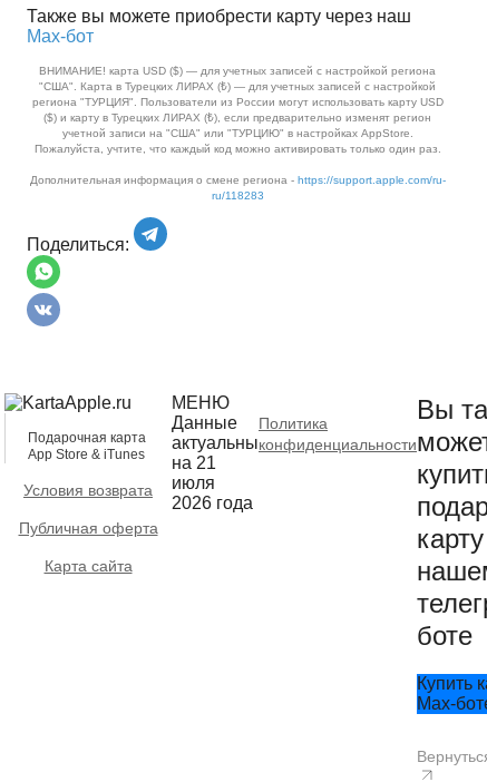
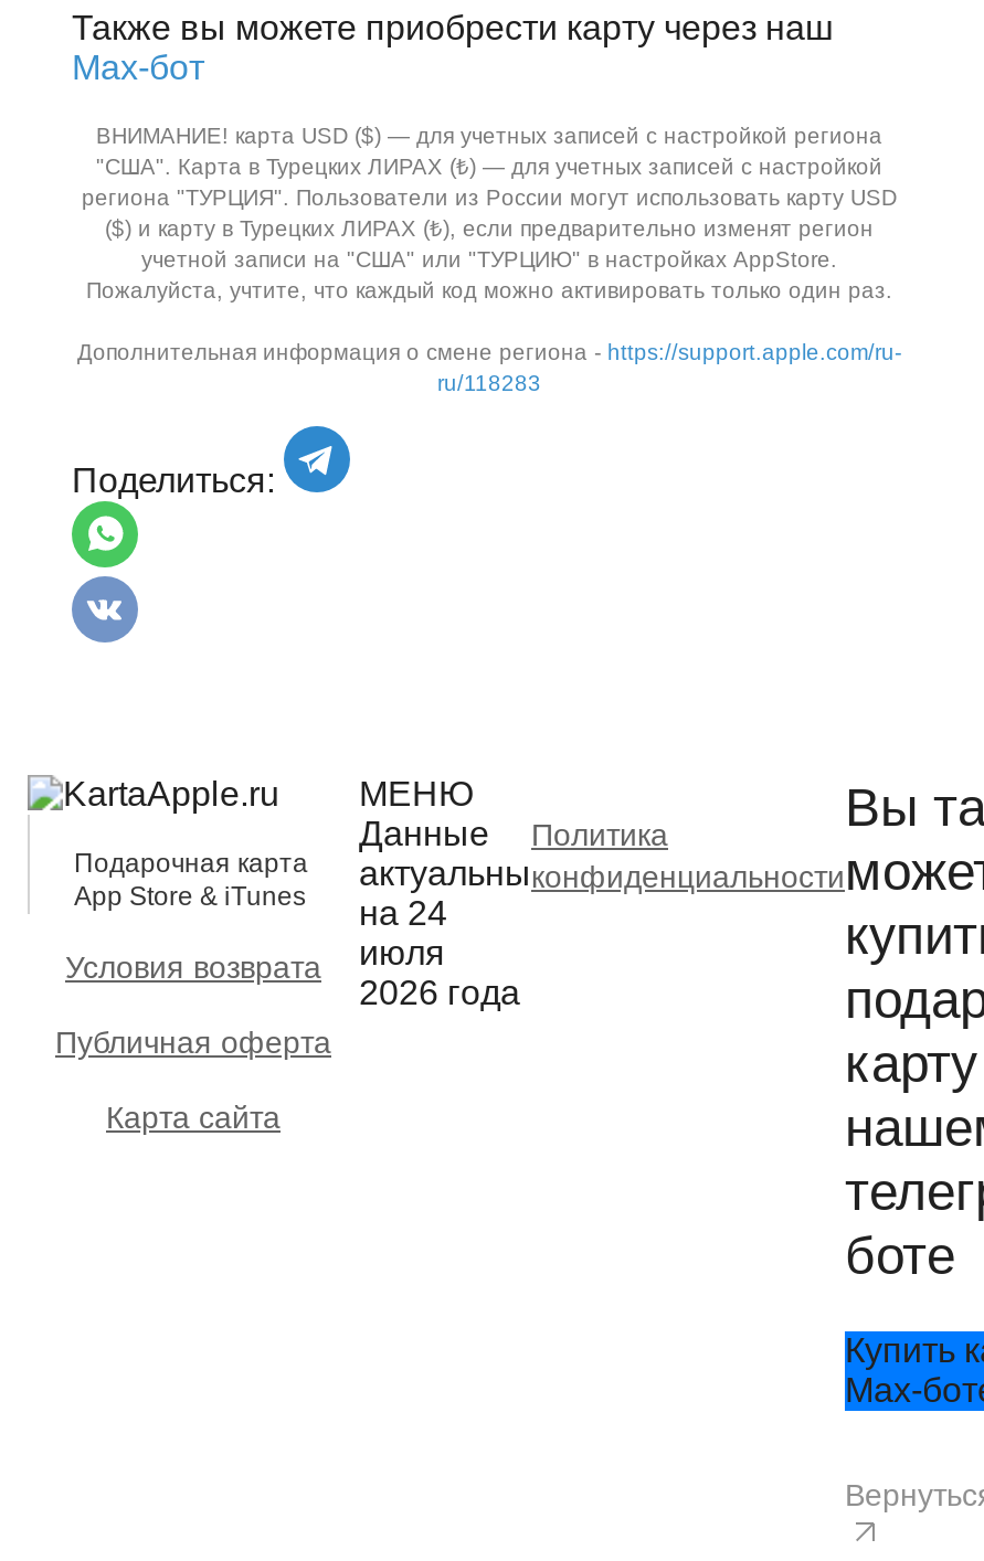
- App Store & iTunes на 21
+ App Store & iTunes на 24
